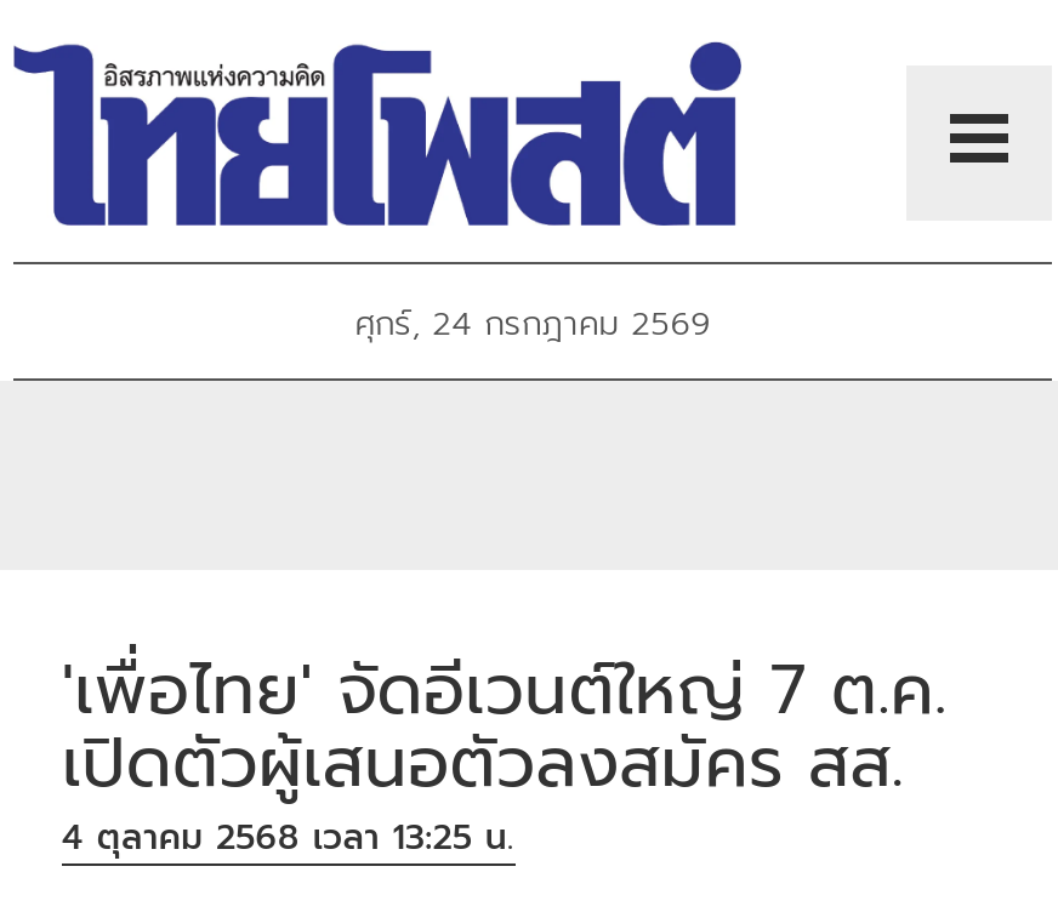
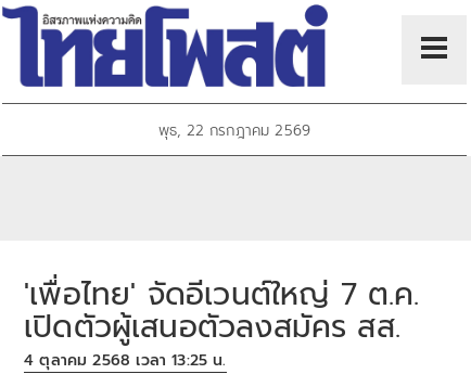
- ศุกร์, 24 กรกฎาคม 2569
+ พุธ, 22 กรกฎาคม 2569
